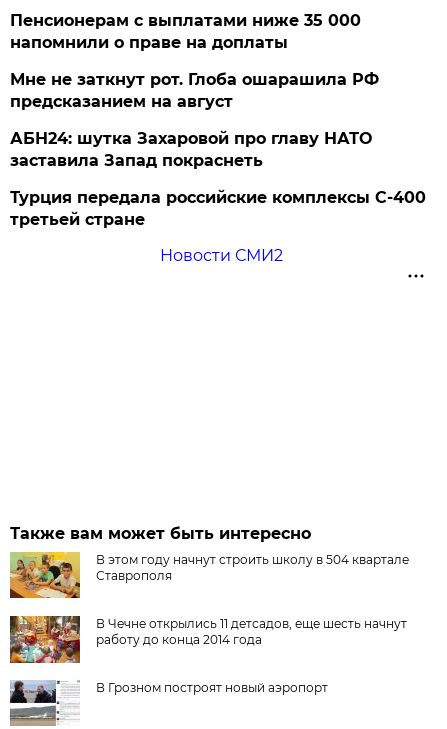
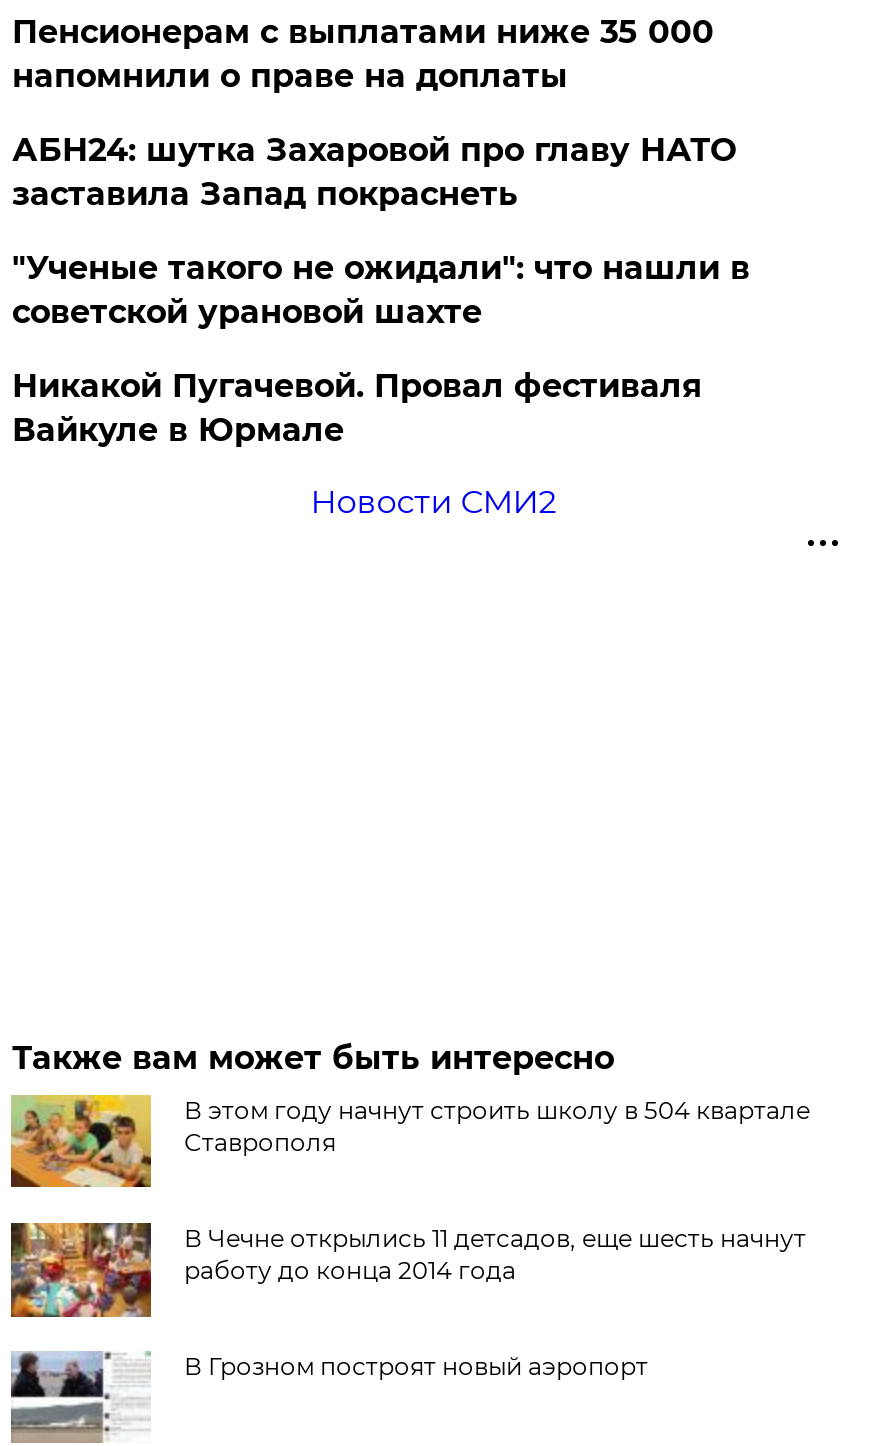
- Мне не заткнут рот. Глоба ошарашила РФ
- предсказанием на август

moved up: АБН24: шутка Захаровой про главу НАТО | заставила Запад покраснеть

- Турция передала российские комплексы С-400
- третьей стране
+ "Ученые такого не ожидали": что нашли в
+ советской урановой шахте
+ Никакой Пугачевой. Провал фестиваля
+ Вайкуле в Юрмале
